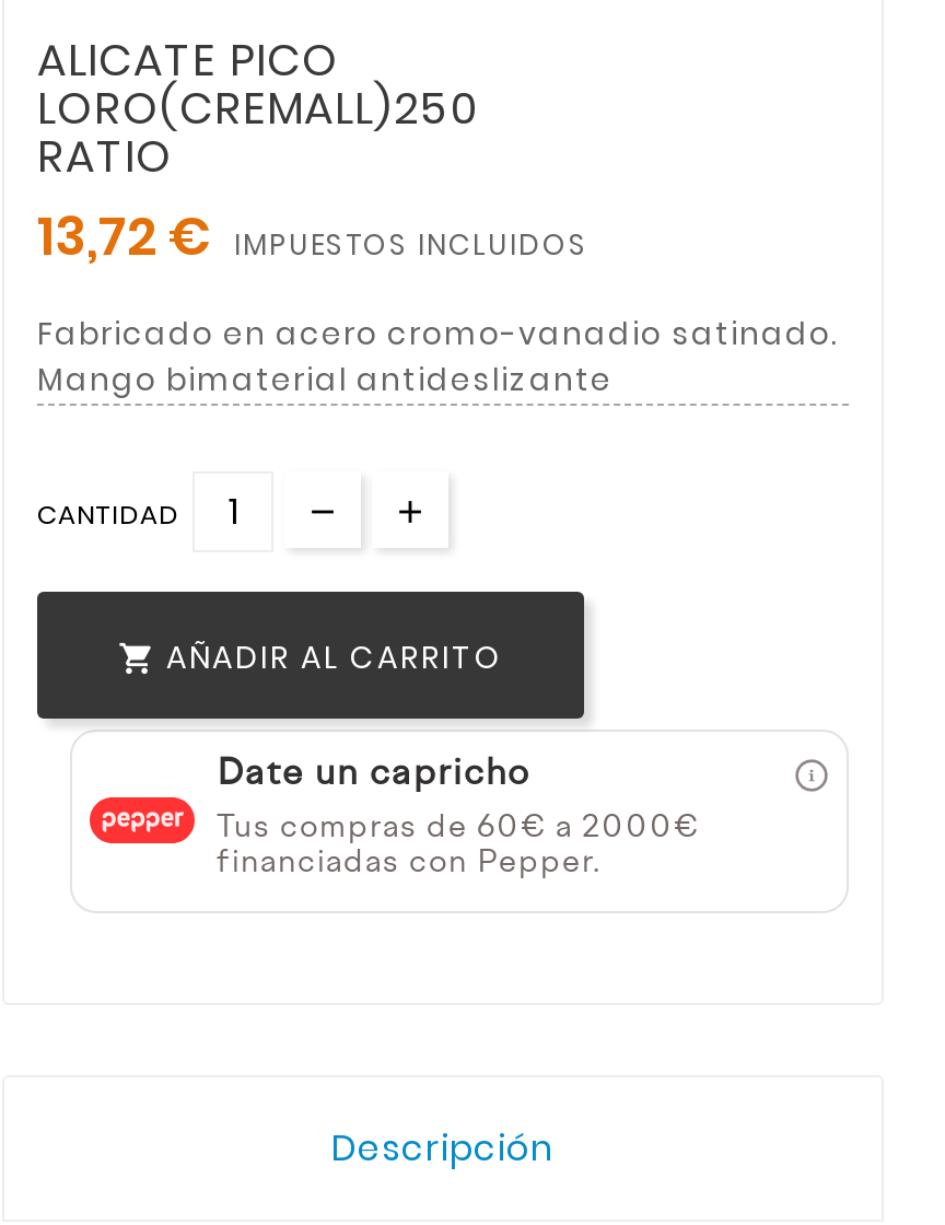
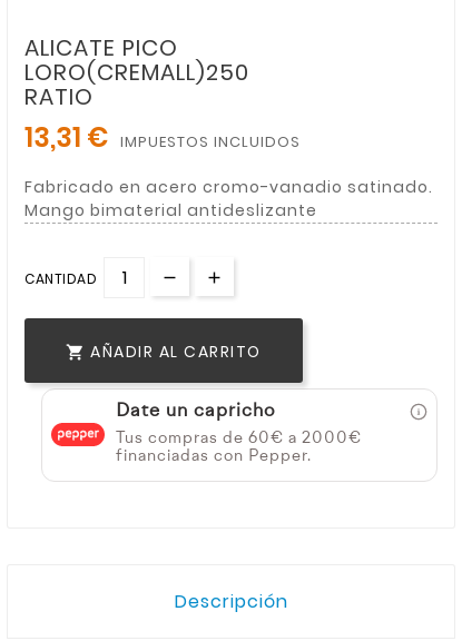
- 13,72 € IMPUESTOS INCLUIDOS
+ 13,31 € IMPUESTOS INCLUIDOS
